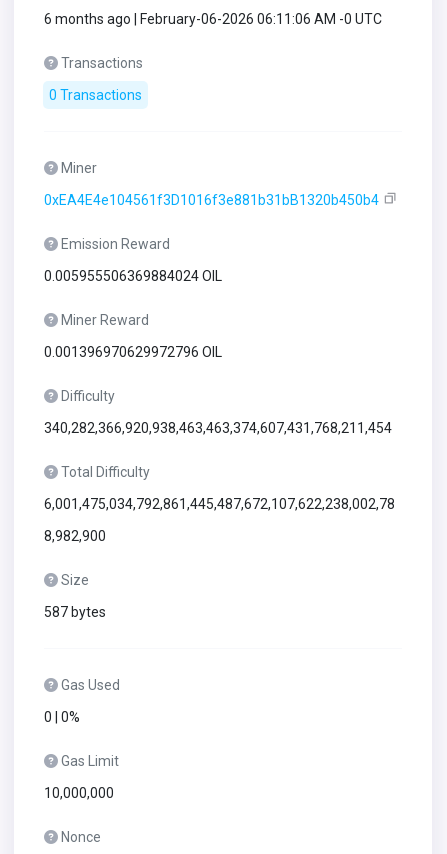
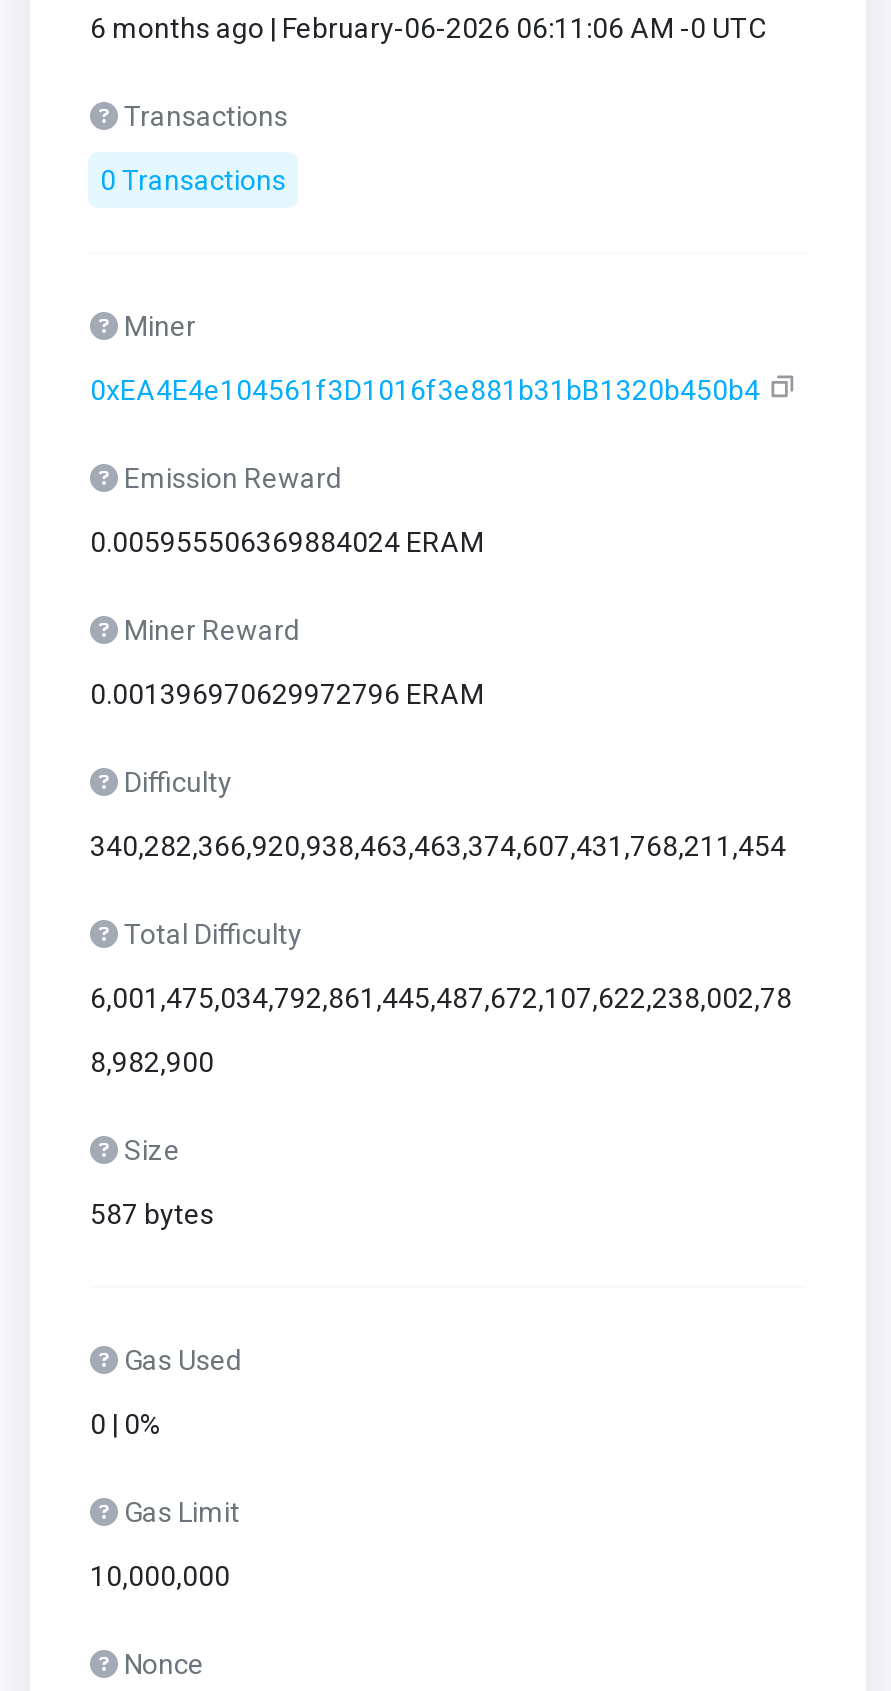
- 0.005955506369884024 OIL
+ 0.005955506369884024 ERAM

- 0.001396970629972796 OIL
+ 0.001396970629972796 ERAM
